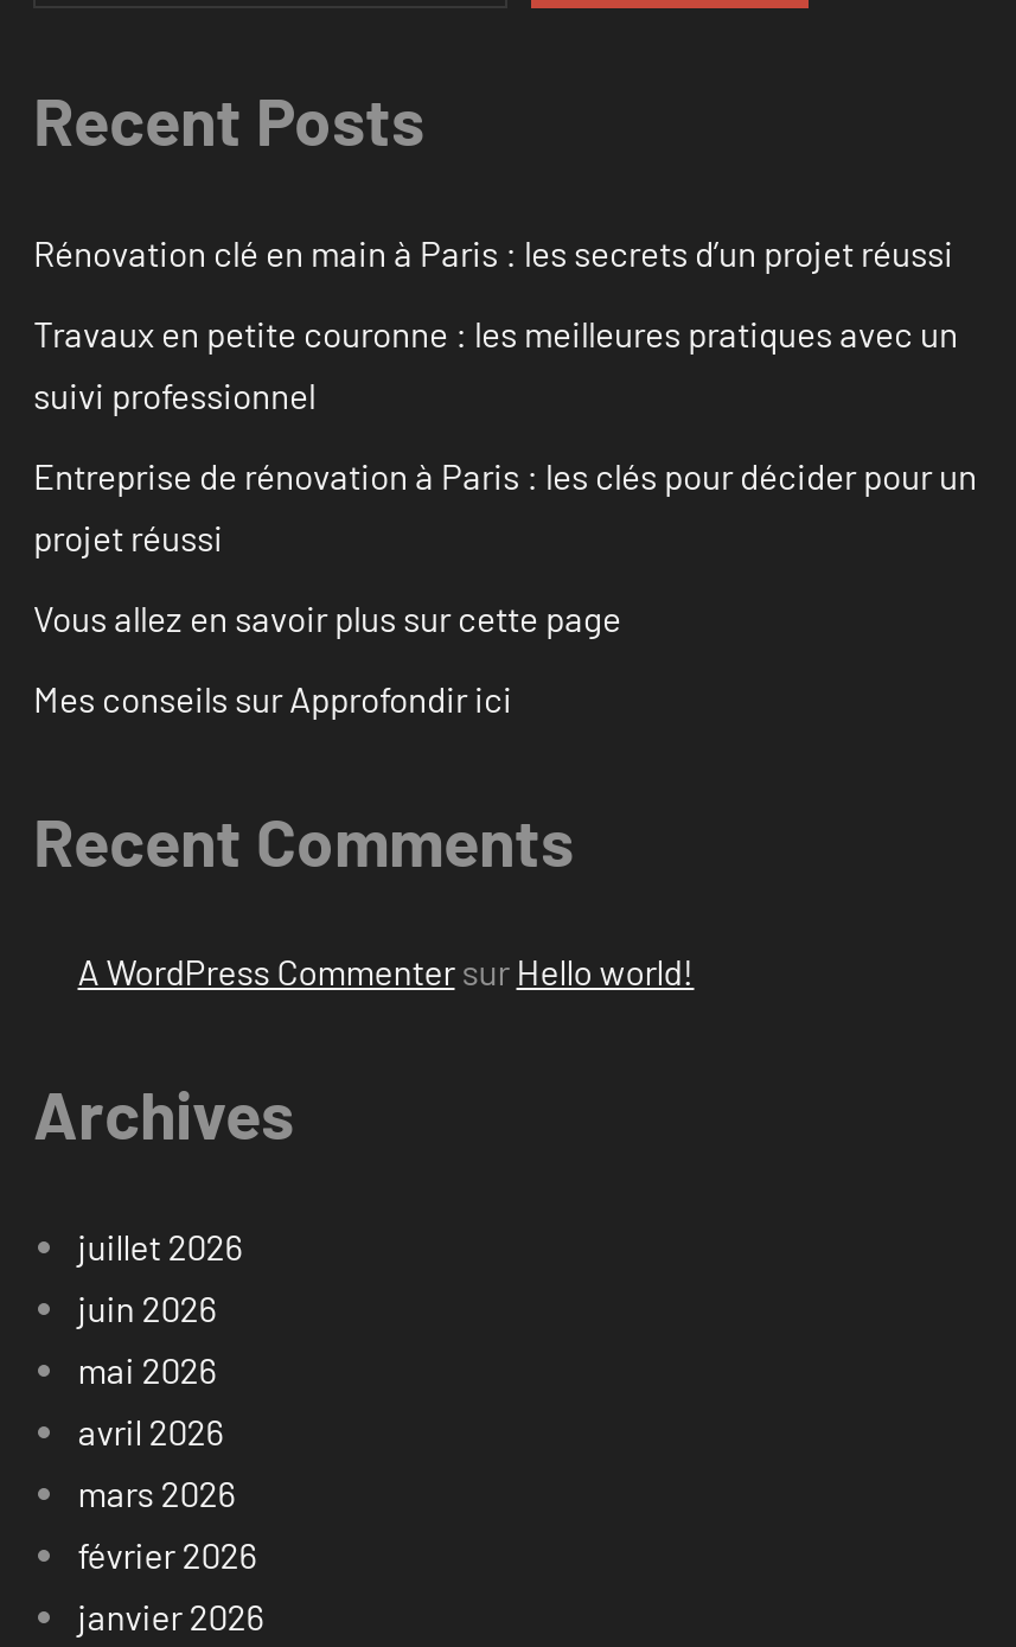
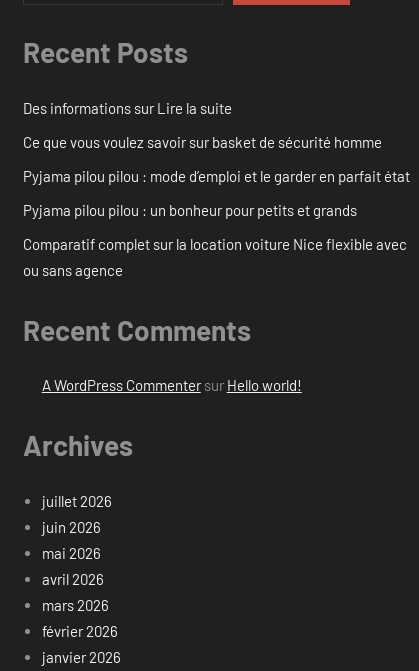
- Rénovation clé en main à Paris : les secrets d’un projet réussi
+ Des informations sur Lire la suite

- Travaux en petite couronne : les meilleures pratiques avec un
- suivi professionnel
+ Ce que vous voulez savoir sur basket de sécurité homme

- Entreprise de rénovation à Paris : les clés pour décider pour un
- projet réussi
+ Pyjama pilou pilou : mode d’emploi et le garder en parfait état

- Vous allez en savoir plus sur cette page
+ Pyjama pilou pilou : un bonheur pour petits et grands

- Mes conseils sur Approfondir ici
+ Comparatif complet sur la location voiture Nice flexible avec
+ ou sans agence
